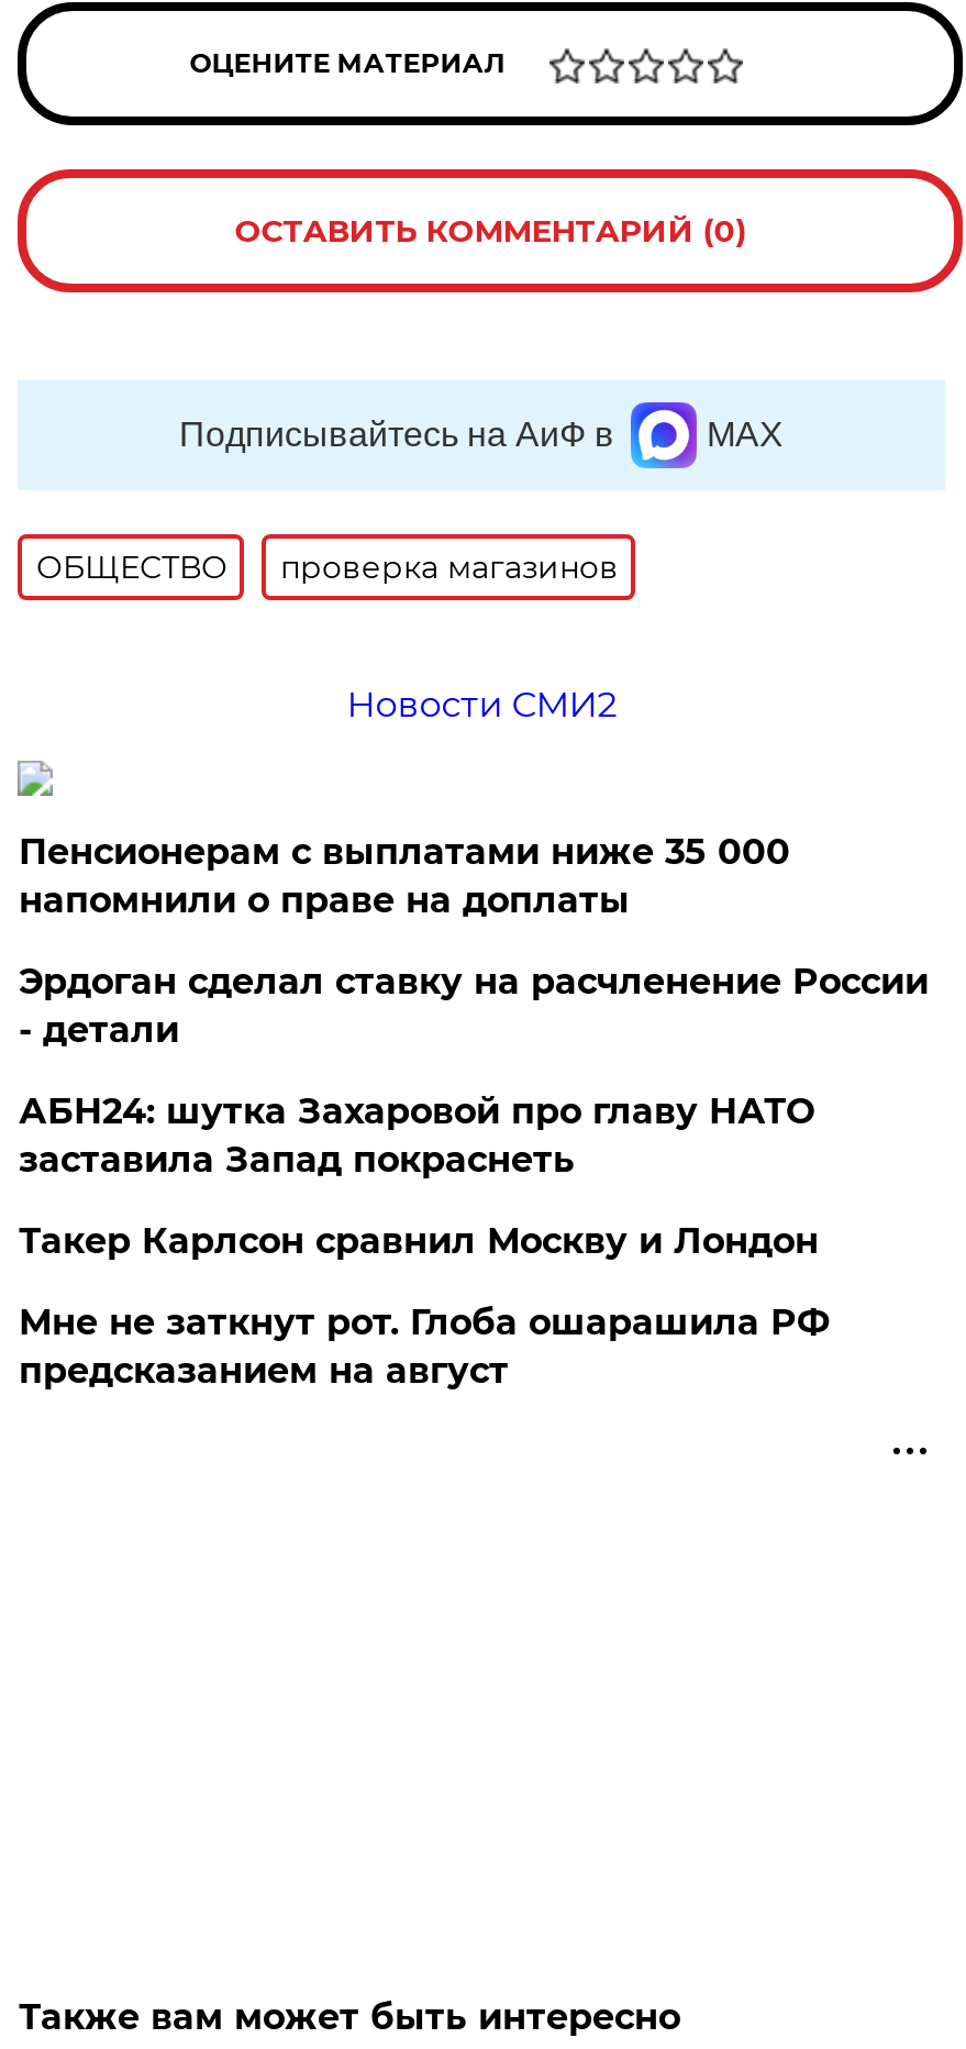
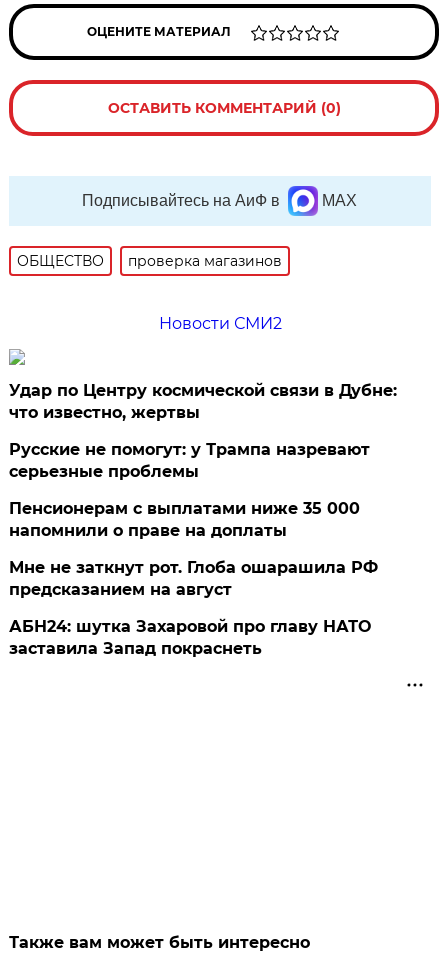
+ Удар по Центру космической связи в Дубне:
+ что известно, жертвы
+ Русские не помогут: у Трампа назревают
+ серьезные проблемы

moved down: Пенсионерам с выплатами ниже 35 000 | напомнили о праве на доплаты

- Эрдоган сделал ставку на расчленение России
- - детали
- Такер Карлсон сравнил Москву и Лондон

moved down: АБН24: шутка Захаровой про главу НАТО | заставила Запад покраснеть

moved up: Мне не заткнут рот. Глоба ошарашила РФ | предсказанием на август
